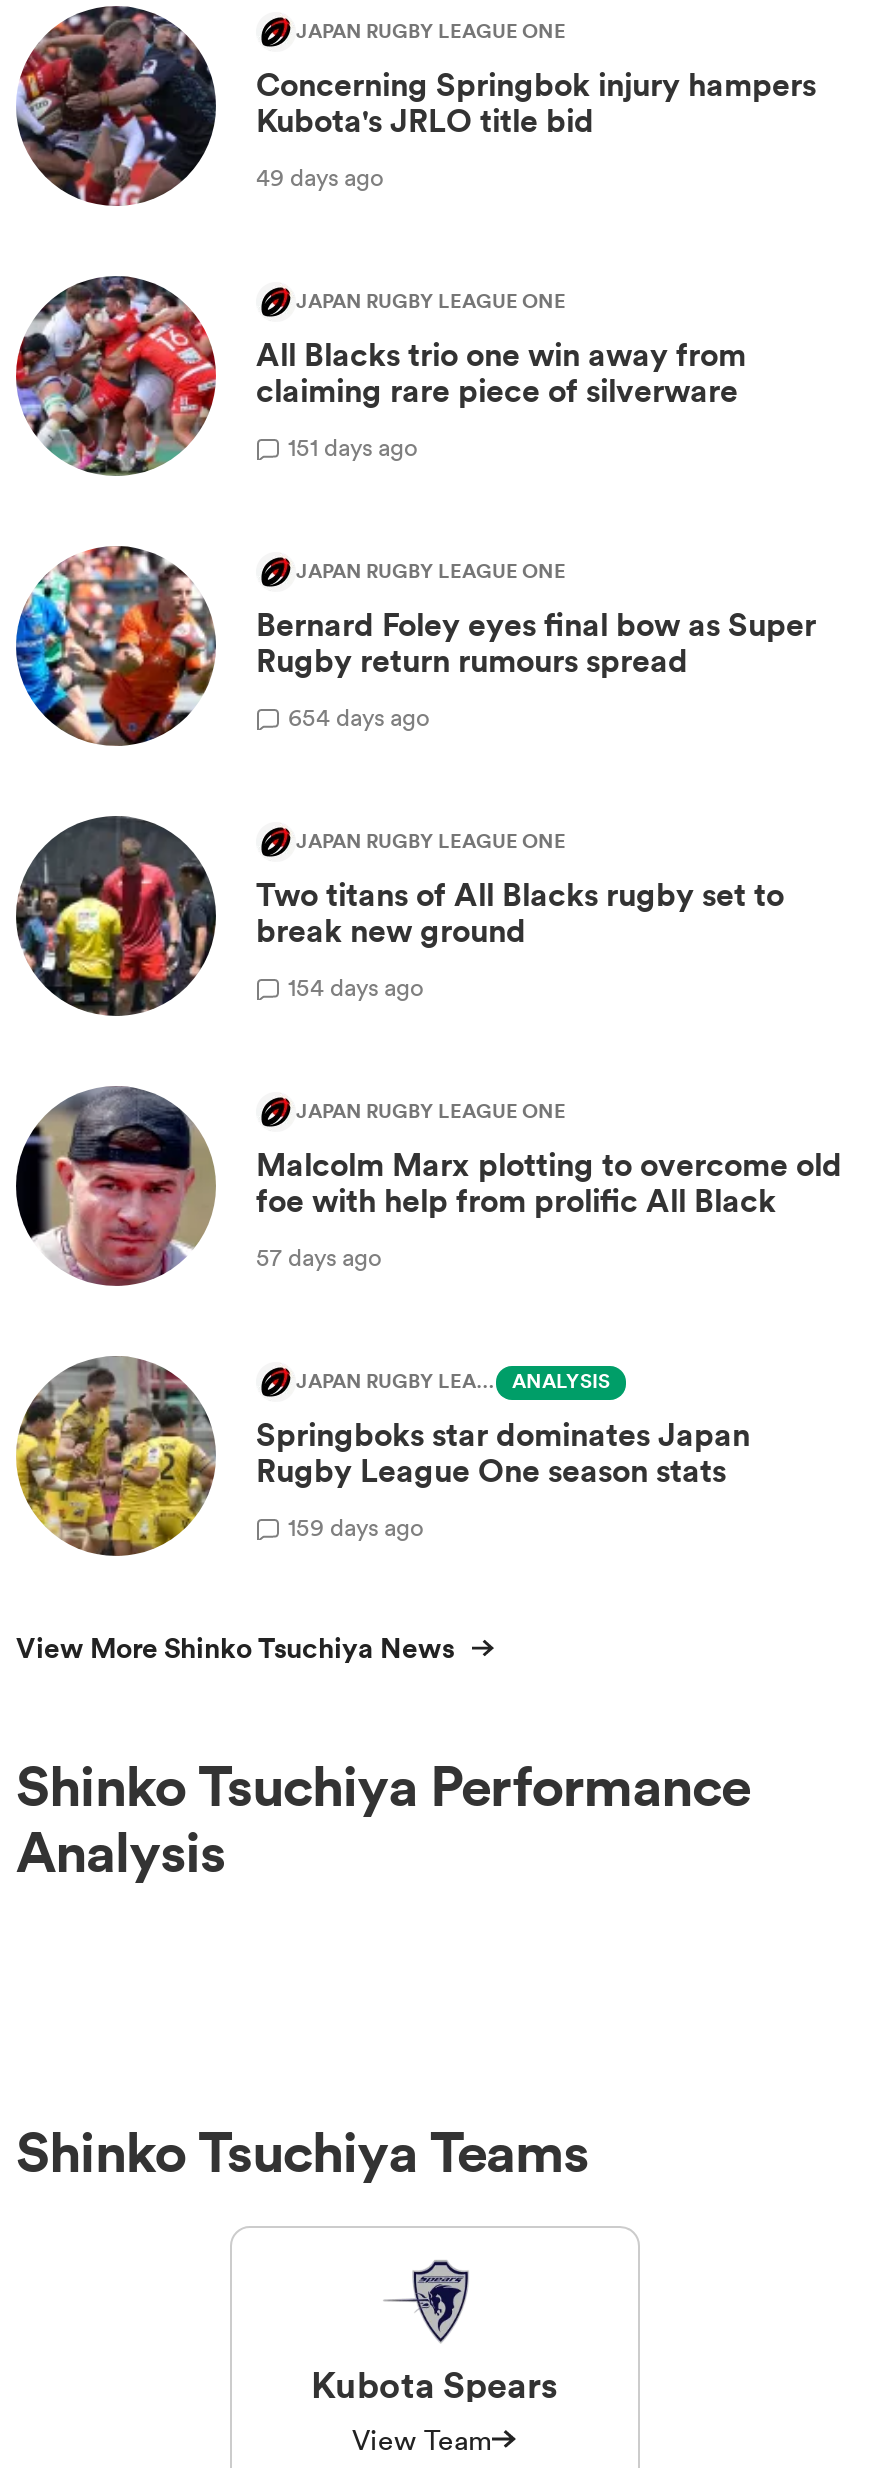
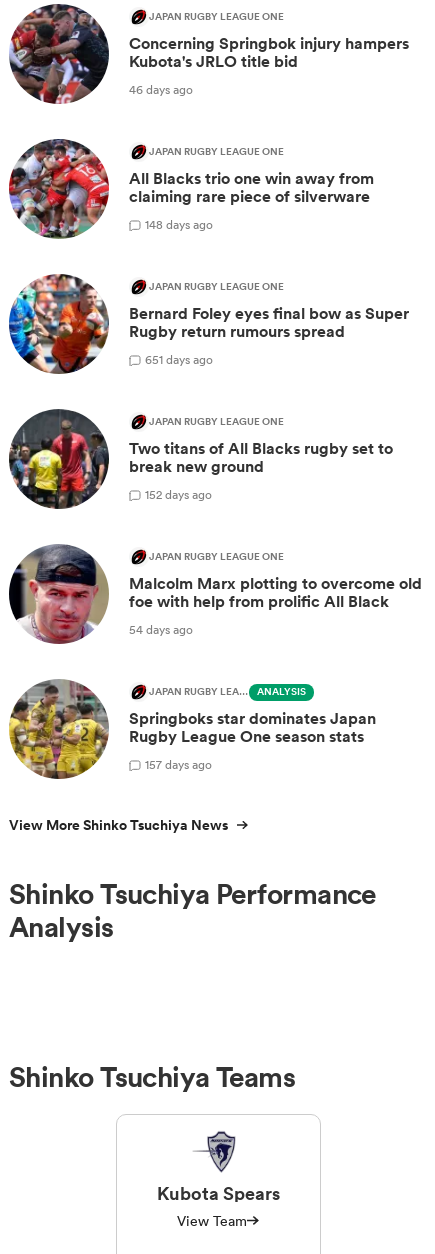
- 49 days ago
+ 46 days ago

- 151 days ago
+ 148 days ago

- 654 days ago
+ 651 days ago

- 154 days ago
+ 152 days ago

- 57 days ago
+ 54 days ago

- 159 days ago
+ 157 days ago
